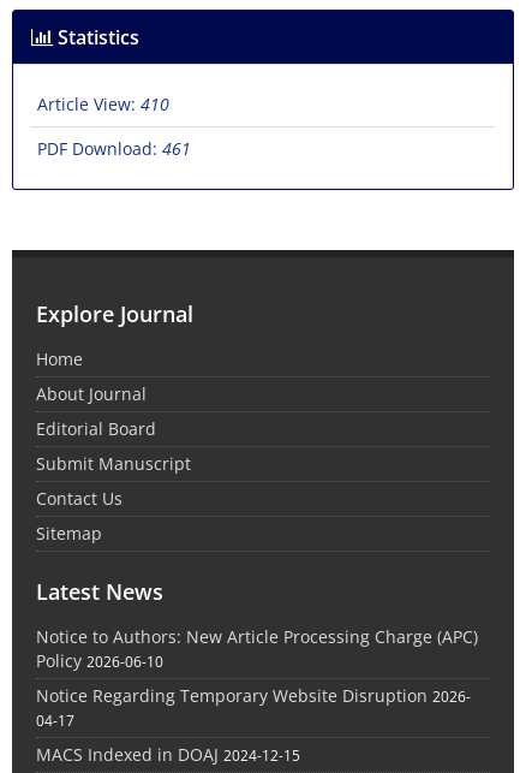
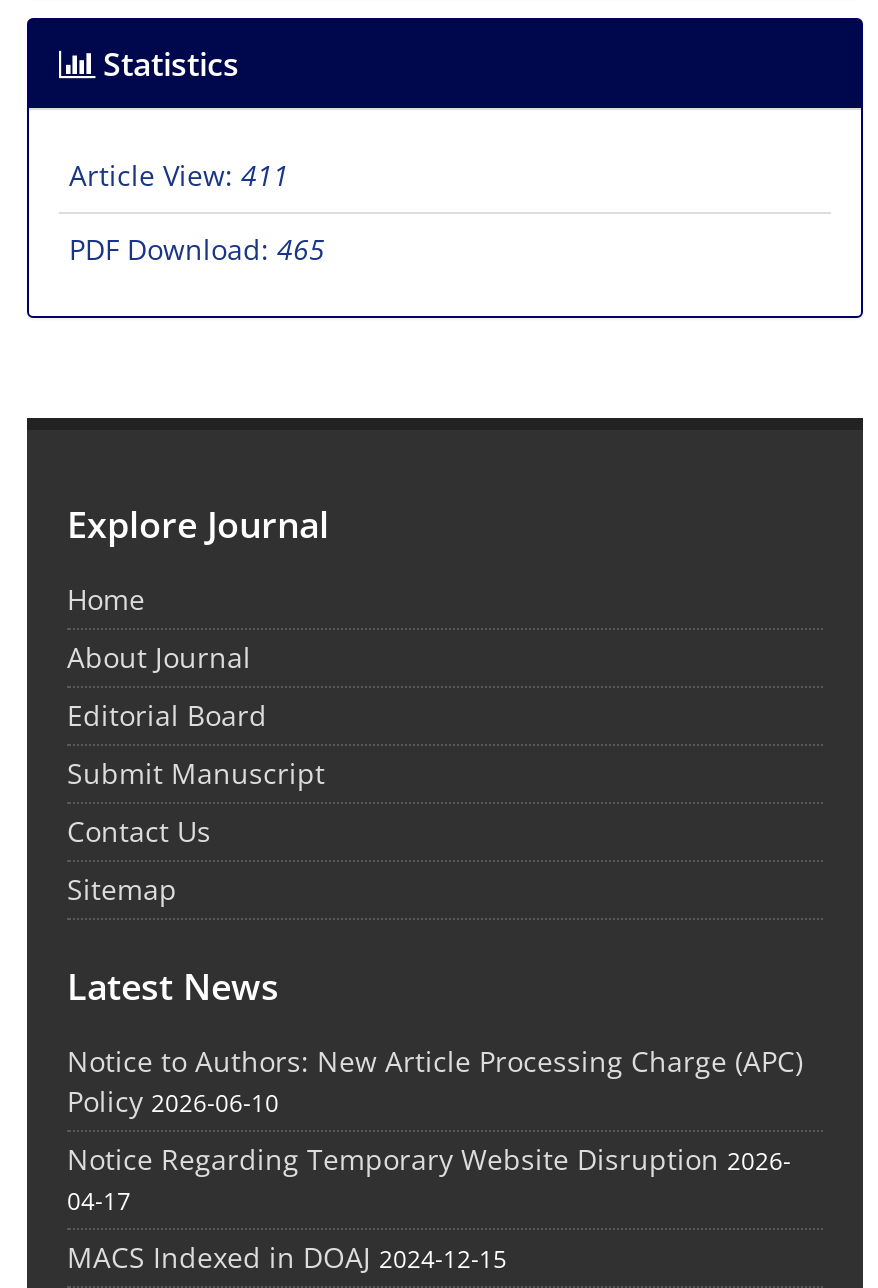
- Article View: 410
+ Article View: 411

- PDF Download: 461
+ PDF Download: 465
